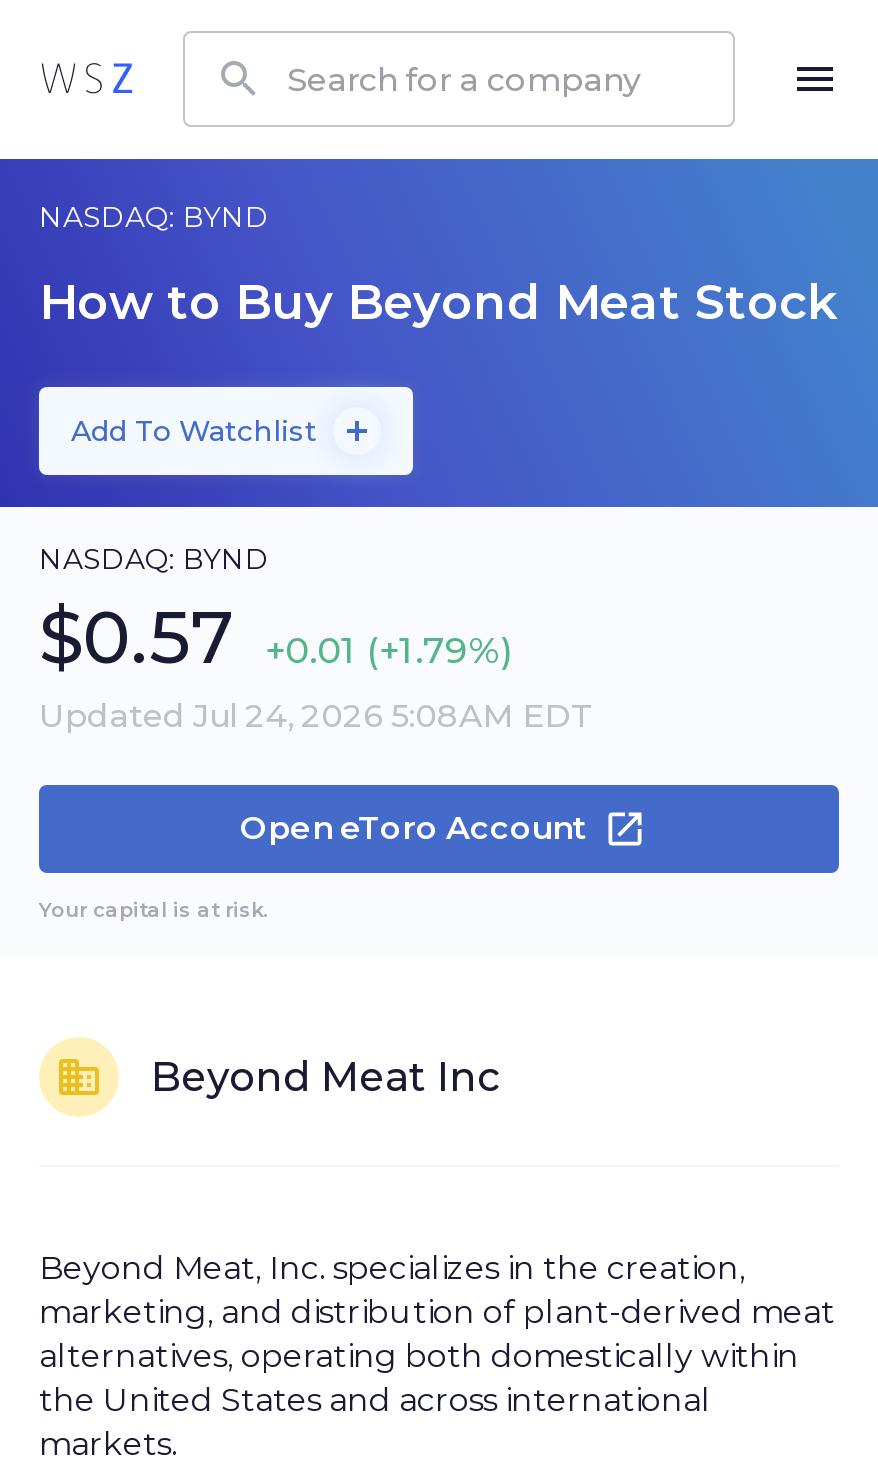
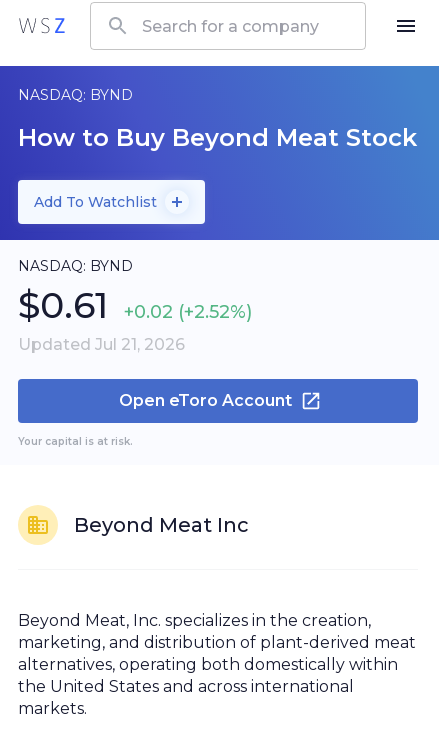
- $0.57
- +0.01 (+1.79%)
+ $0.61
+ +0.02 (+2.52%)

- Updated Jul 24, 2026 5:08AM EDT
+ Updated Jul 21, 2026
